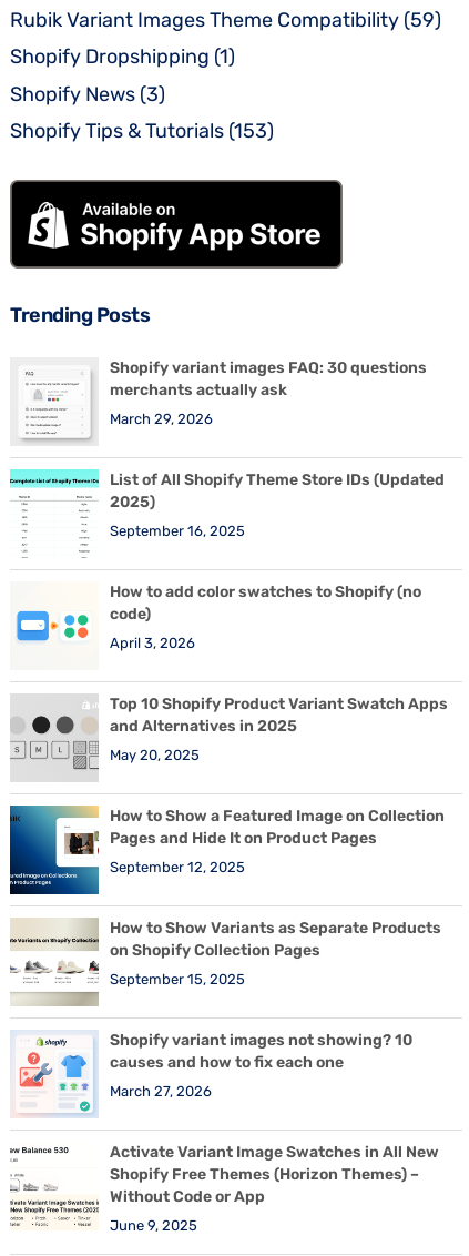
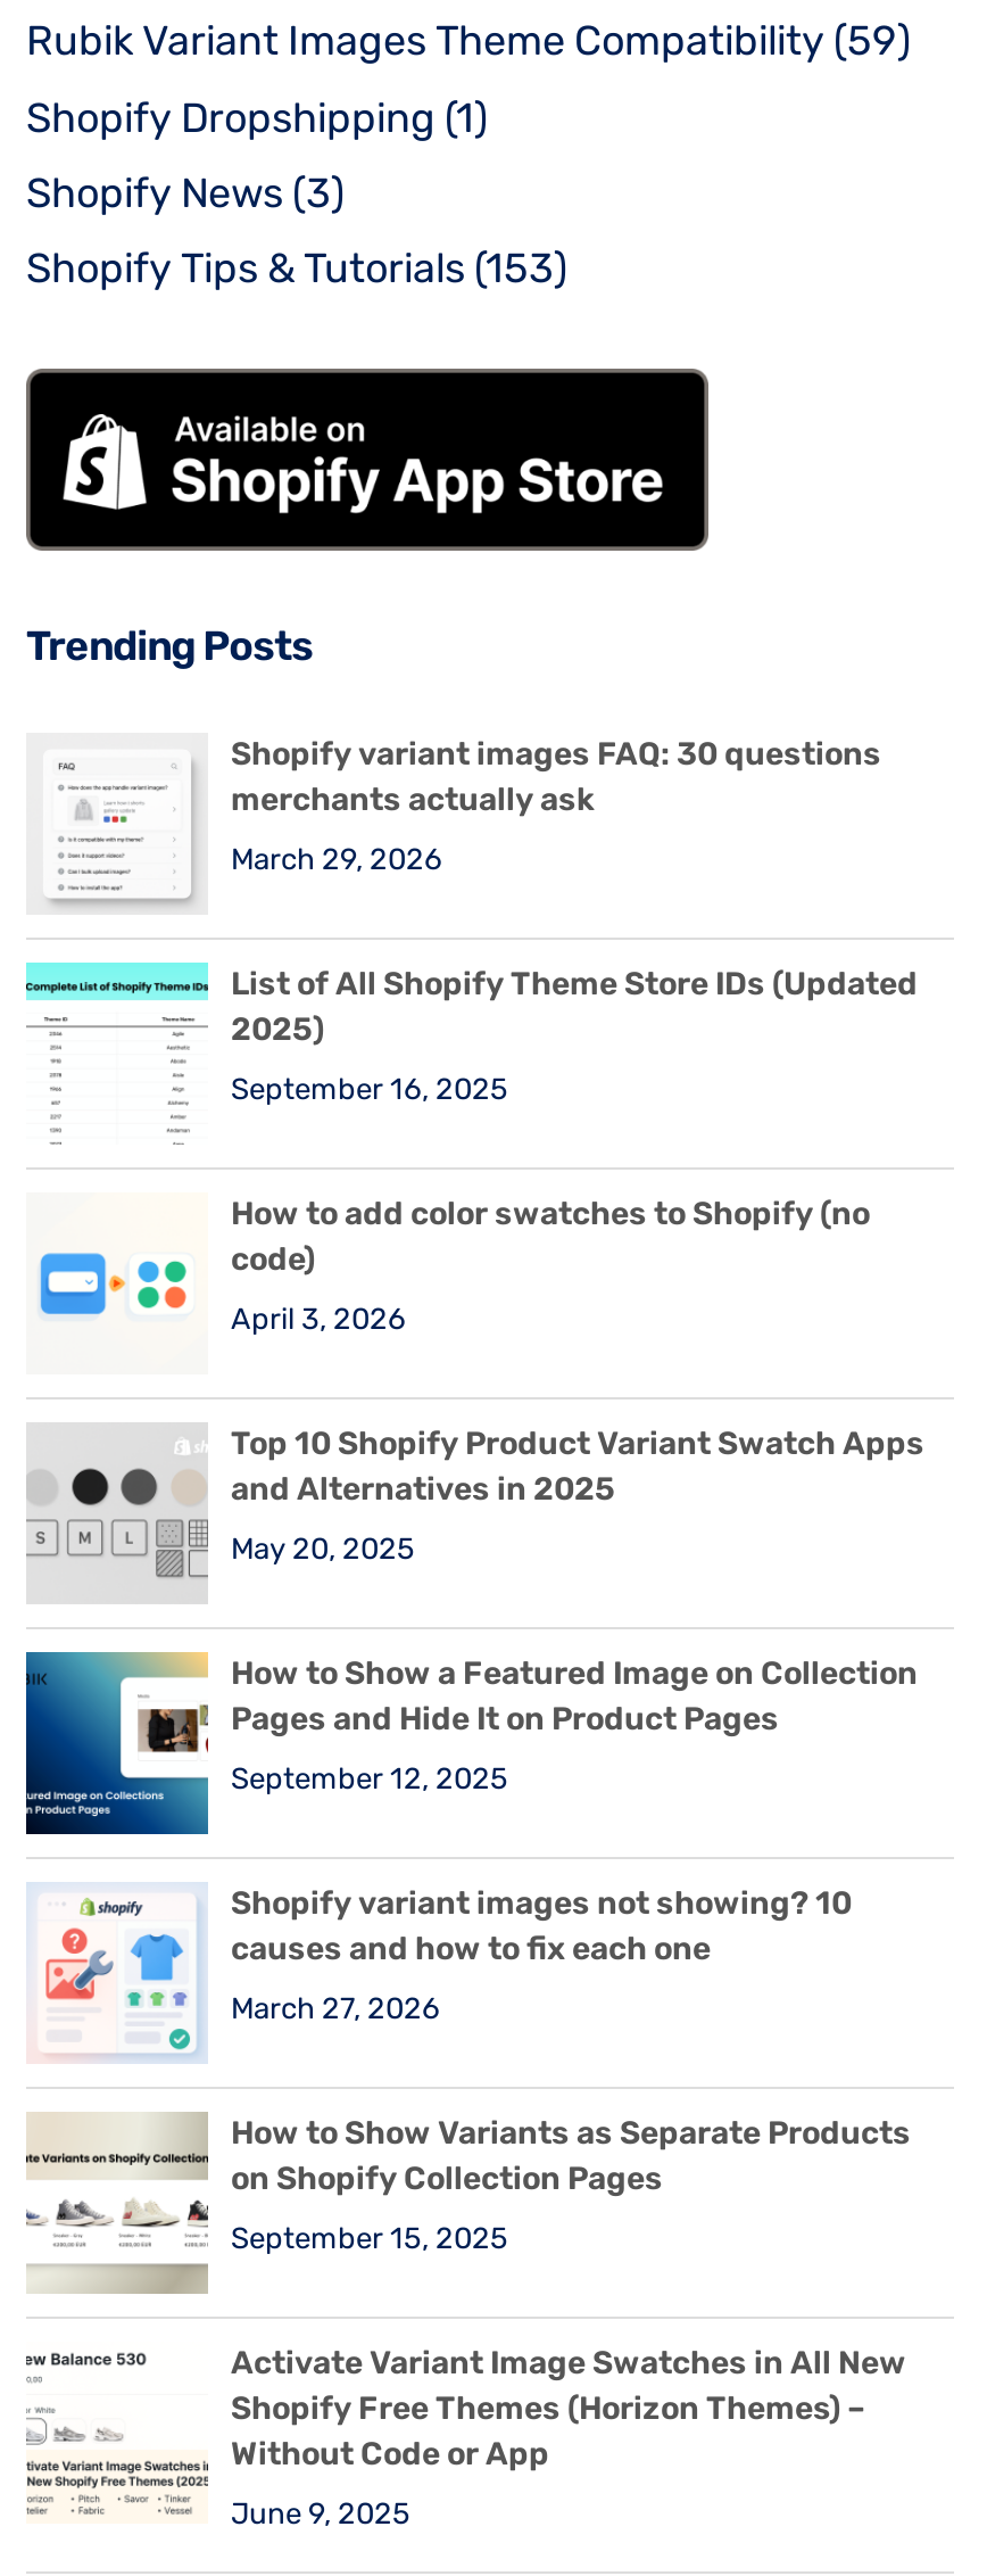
moved down: How to Show Variants as Separate Products | on Shopify Collection Pages | September 15, 2025

moved up: [image] | Shopify variant images not showing? 10 | causes and how to fix each one | March 27, 2026
